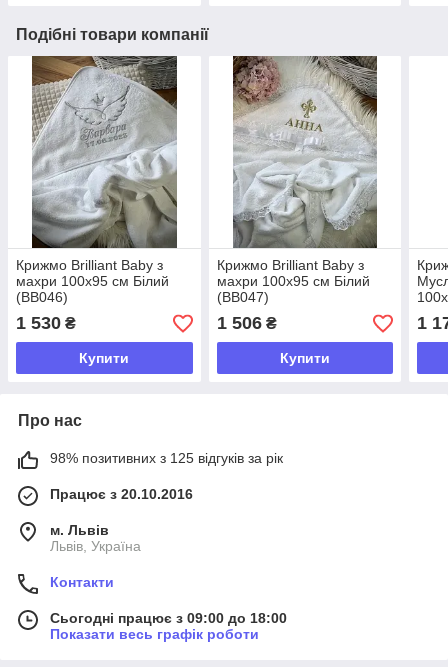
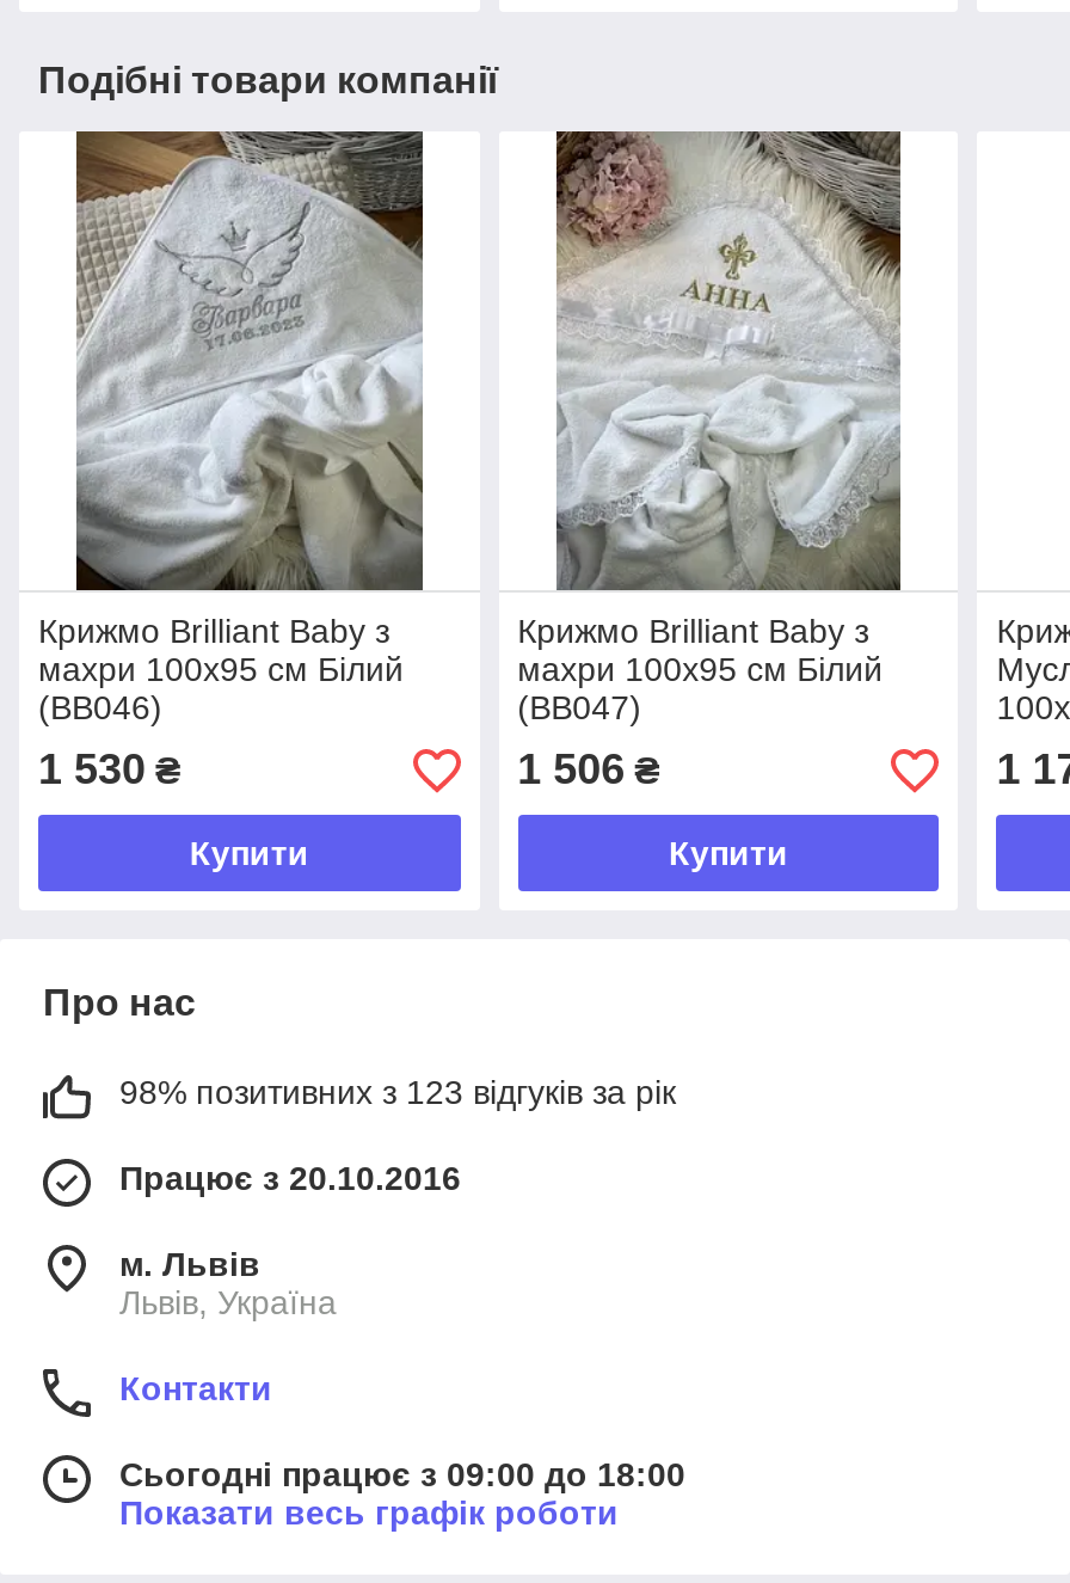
- 98% позитивних з 125 відгуків за рік
+ 98% позитивних з 123 відгуків за рік
